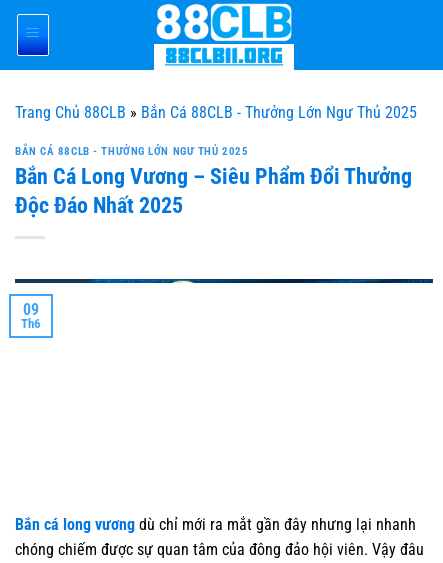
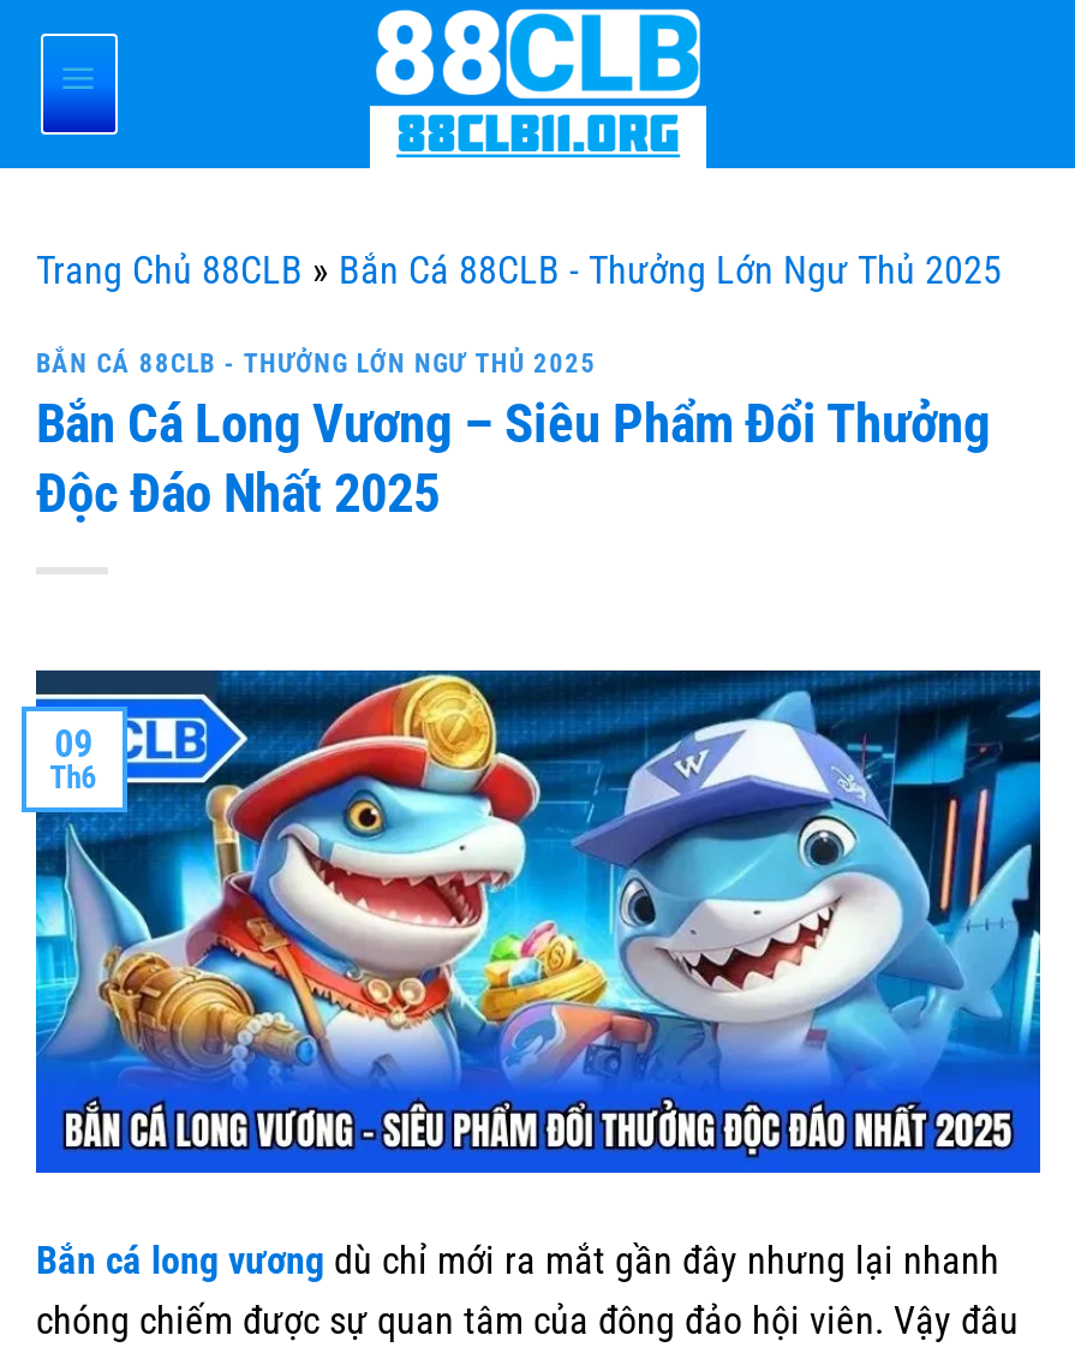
+ [image]
